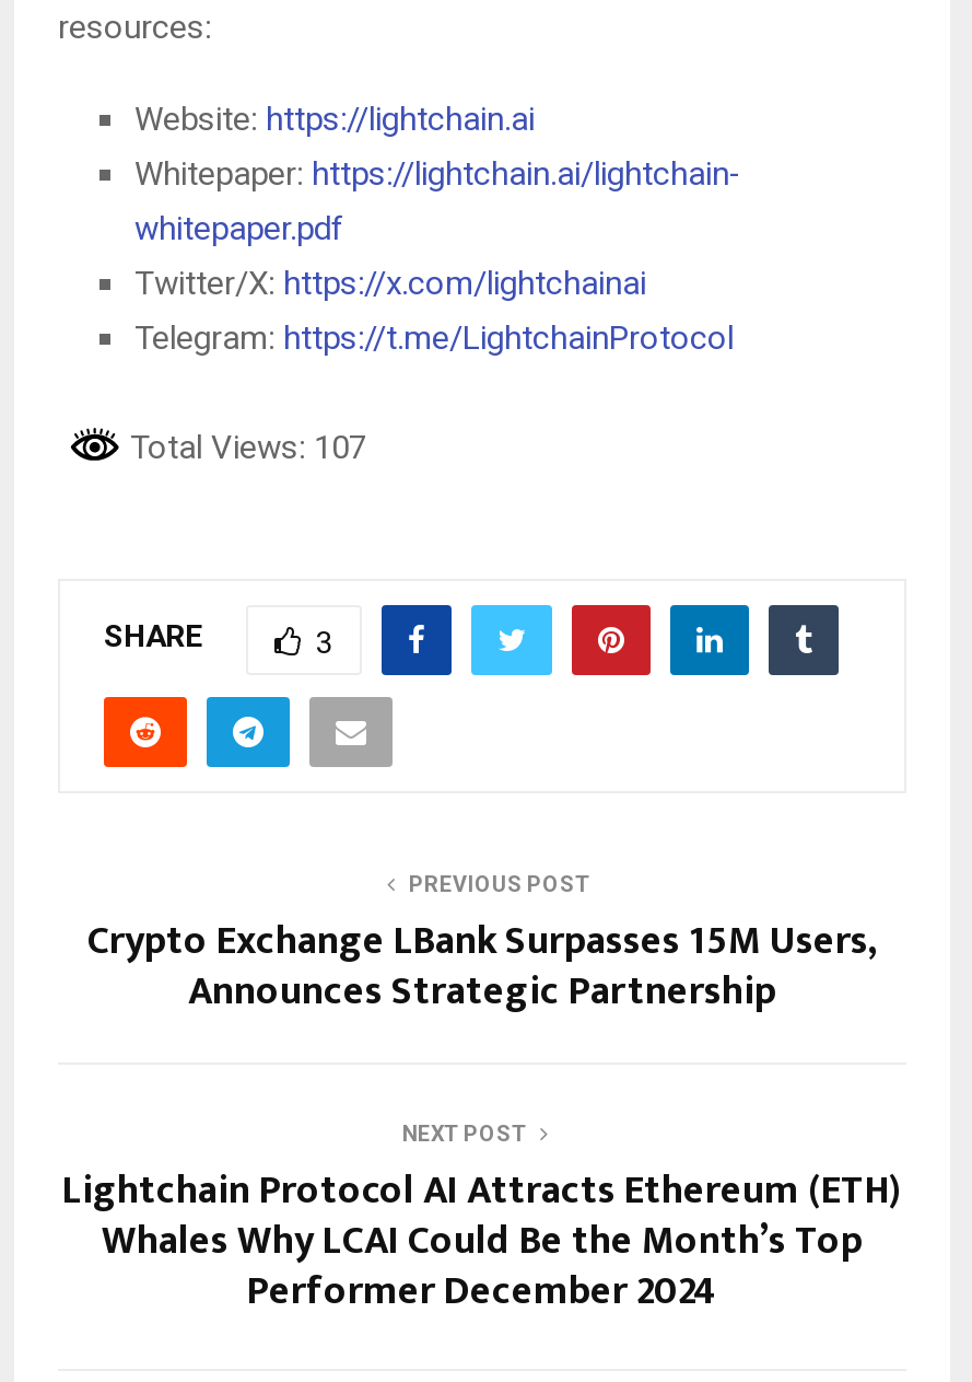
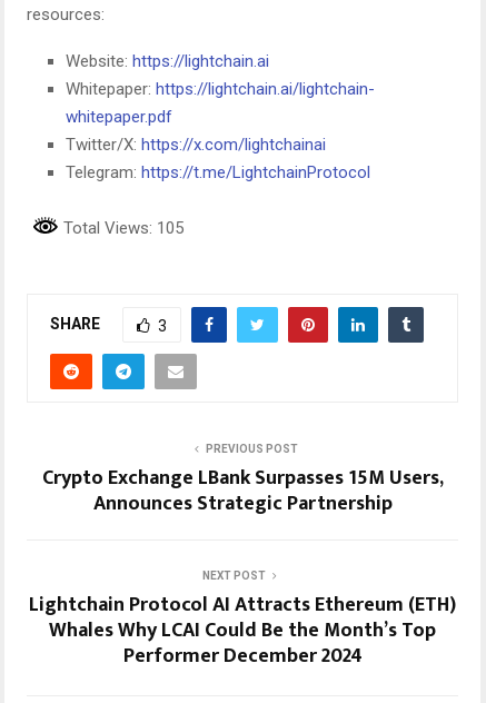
- Total Views: 107
+ Total Views: 105
